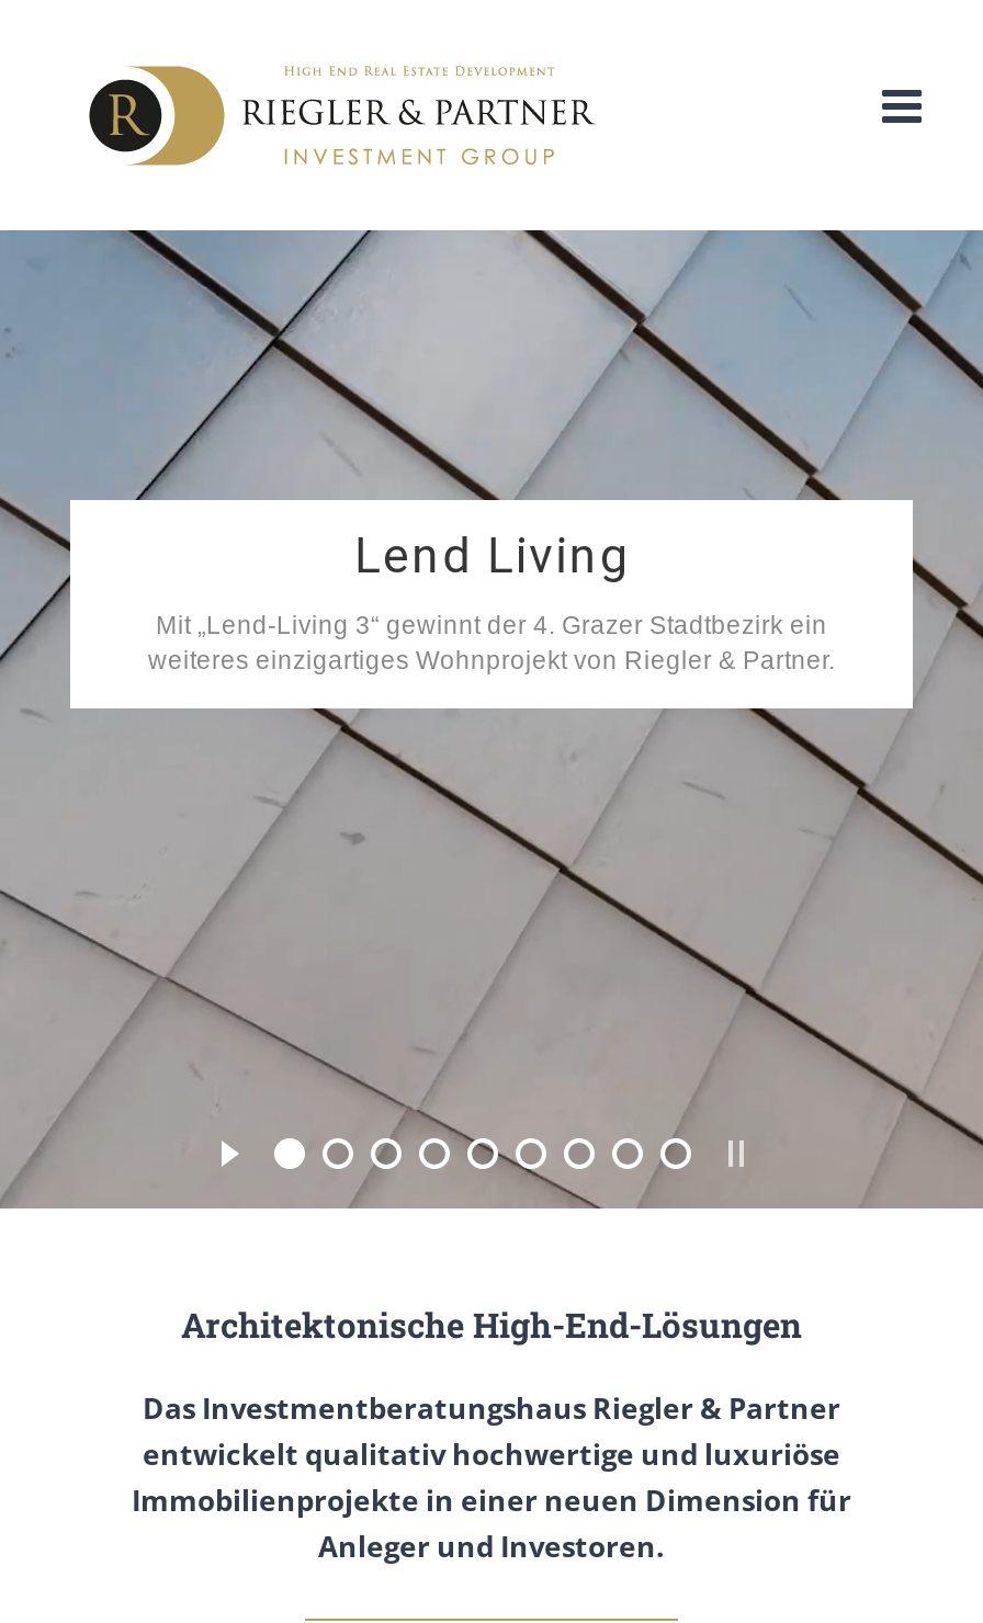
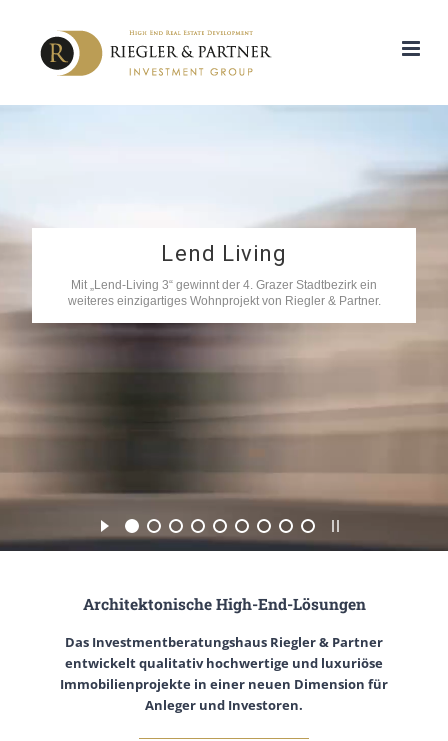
- [image]
+ [image]
